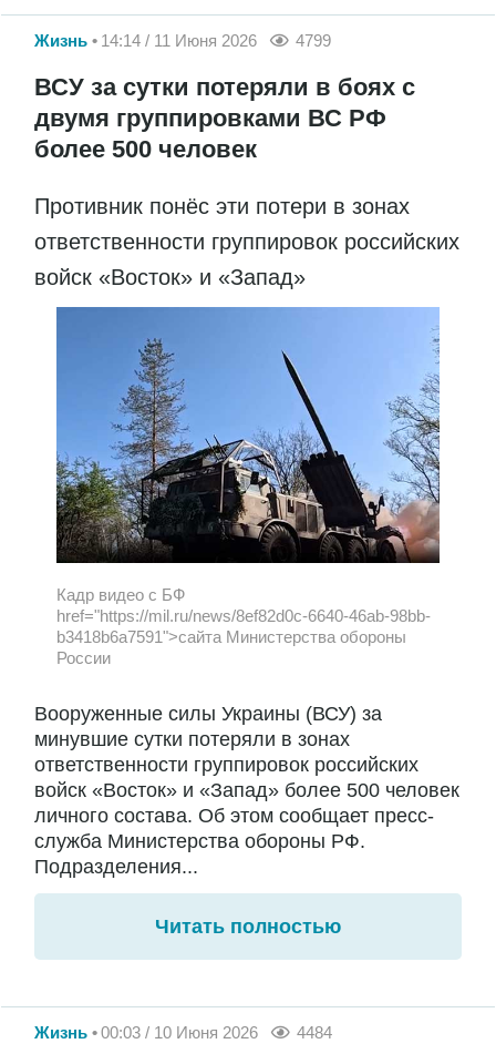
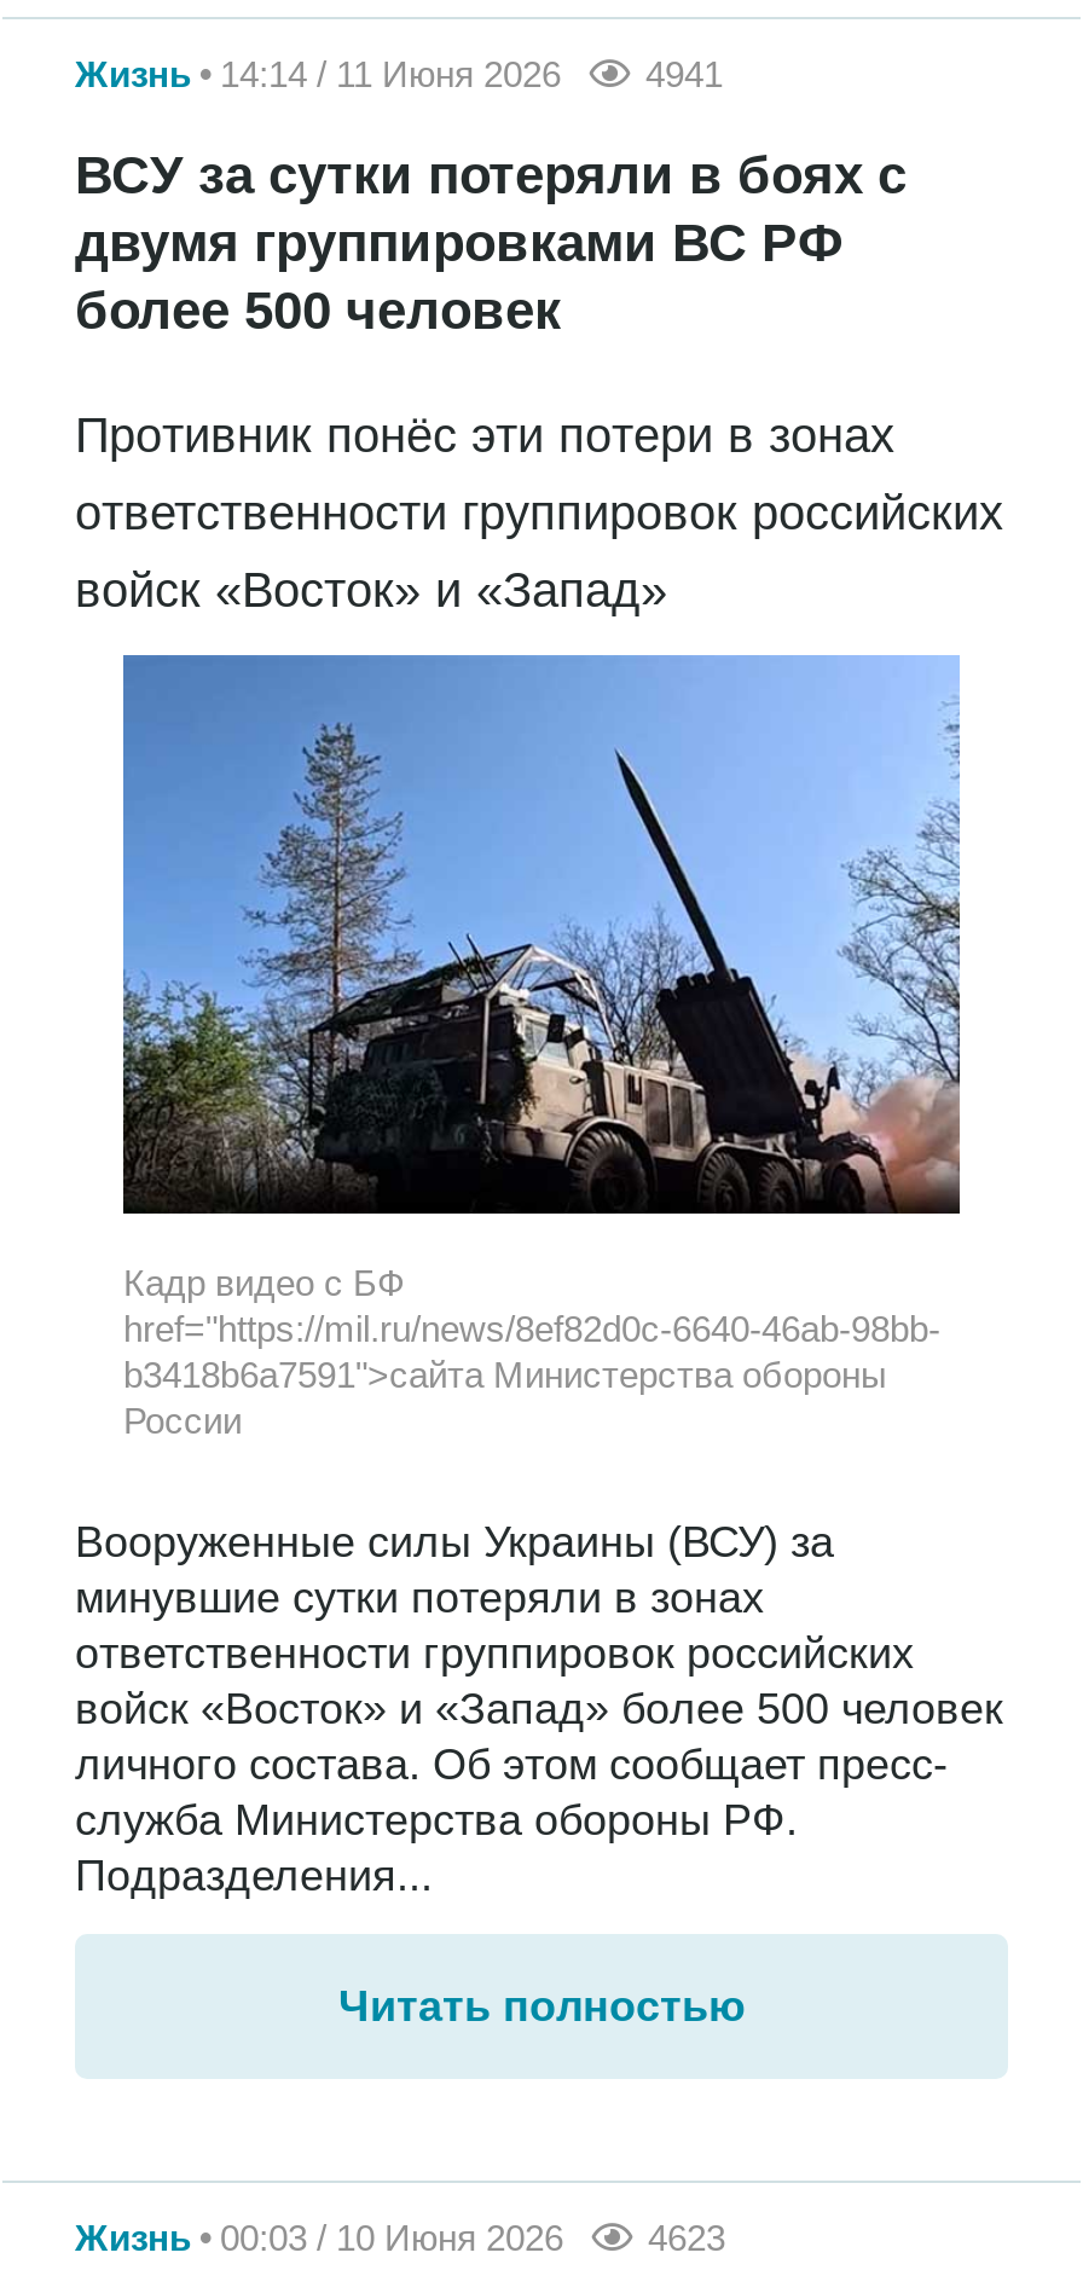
- 4799
+ 4941

- 4484
+ 4623
